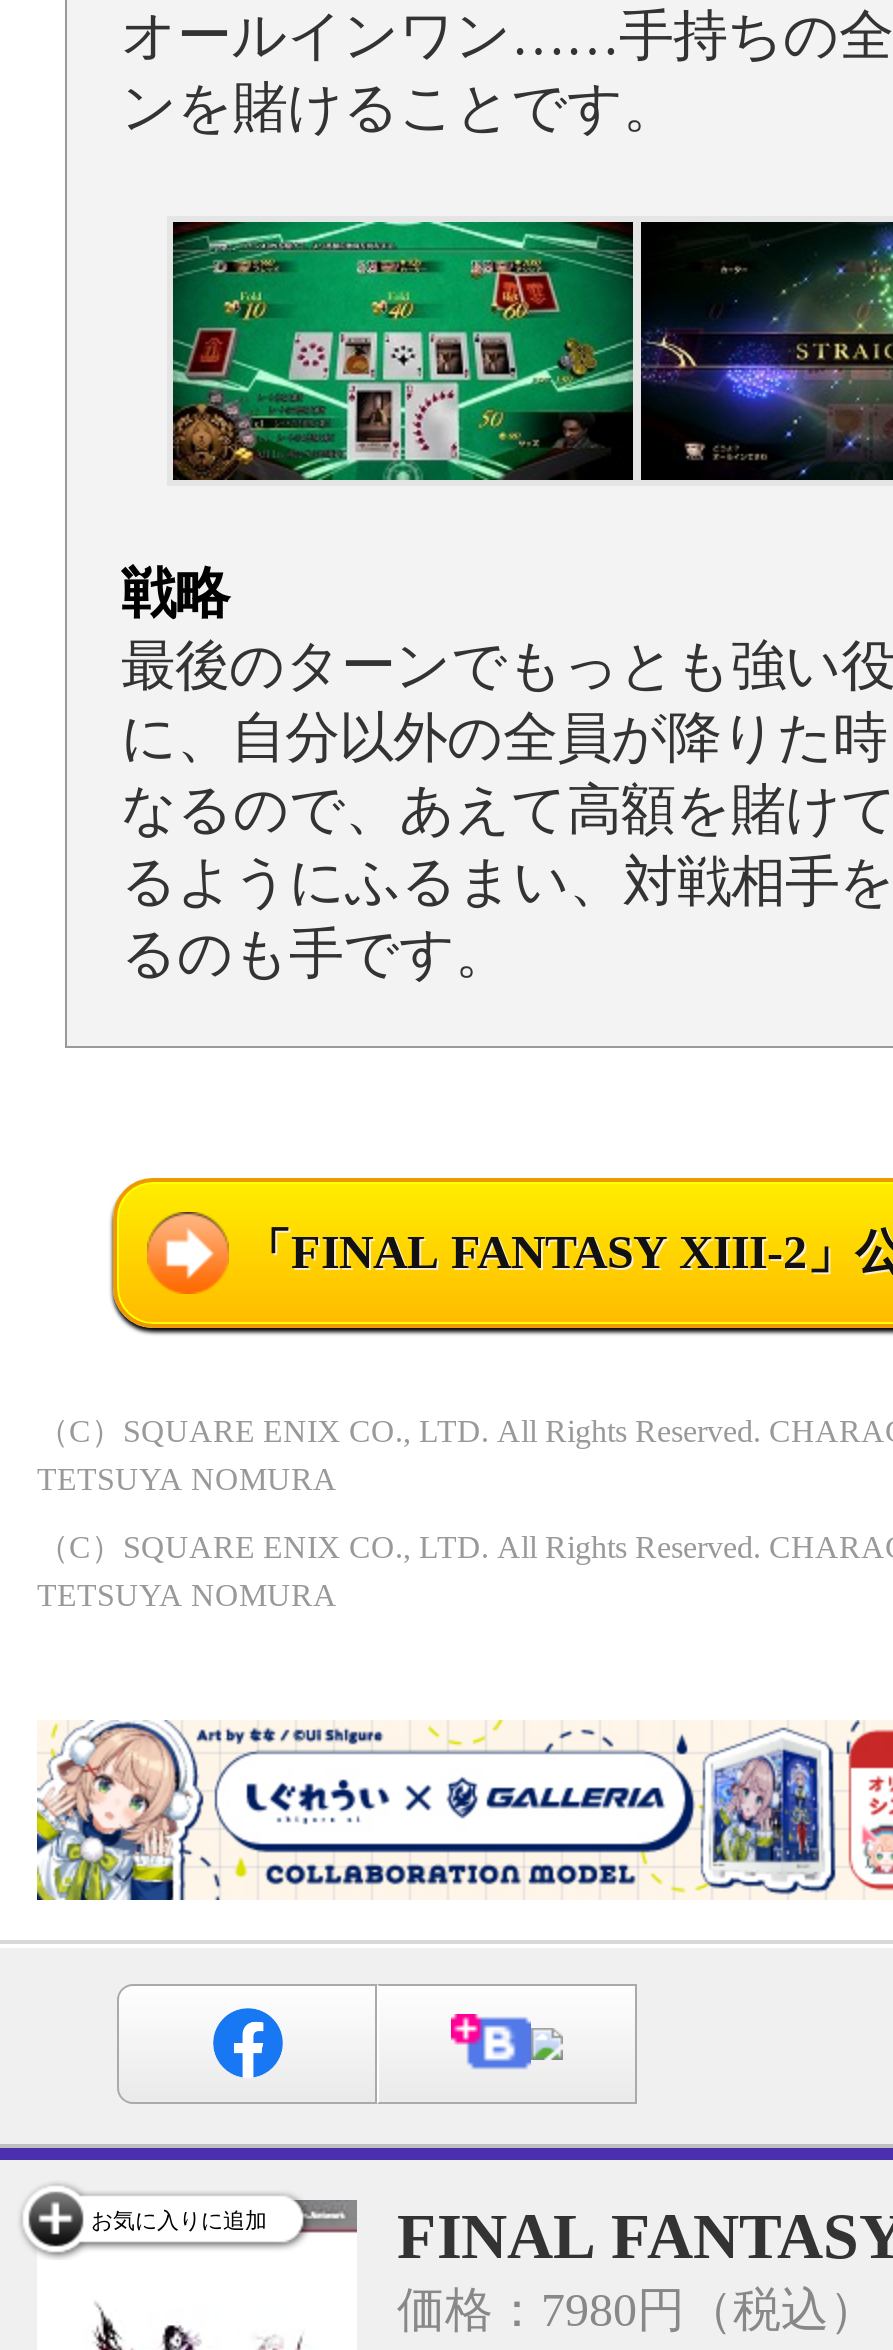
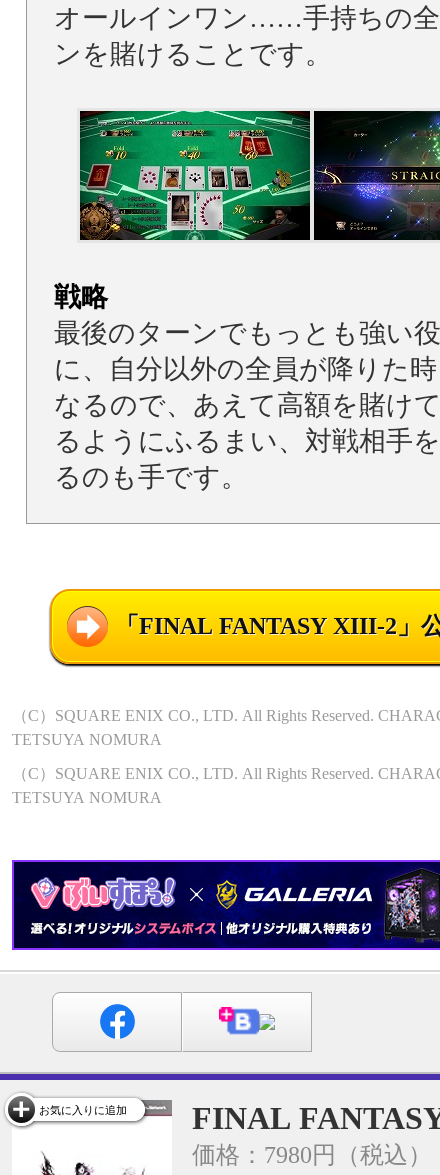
- [image]
+ [image]
